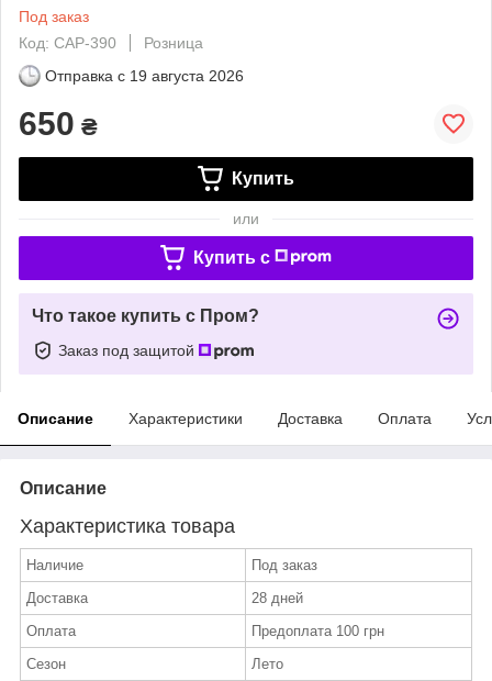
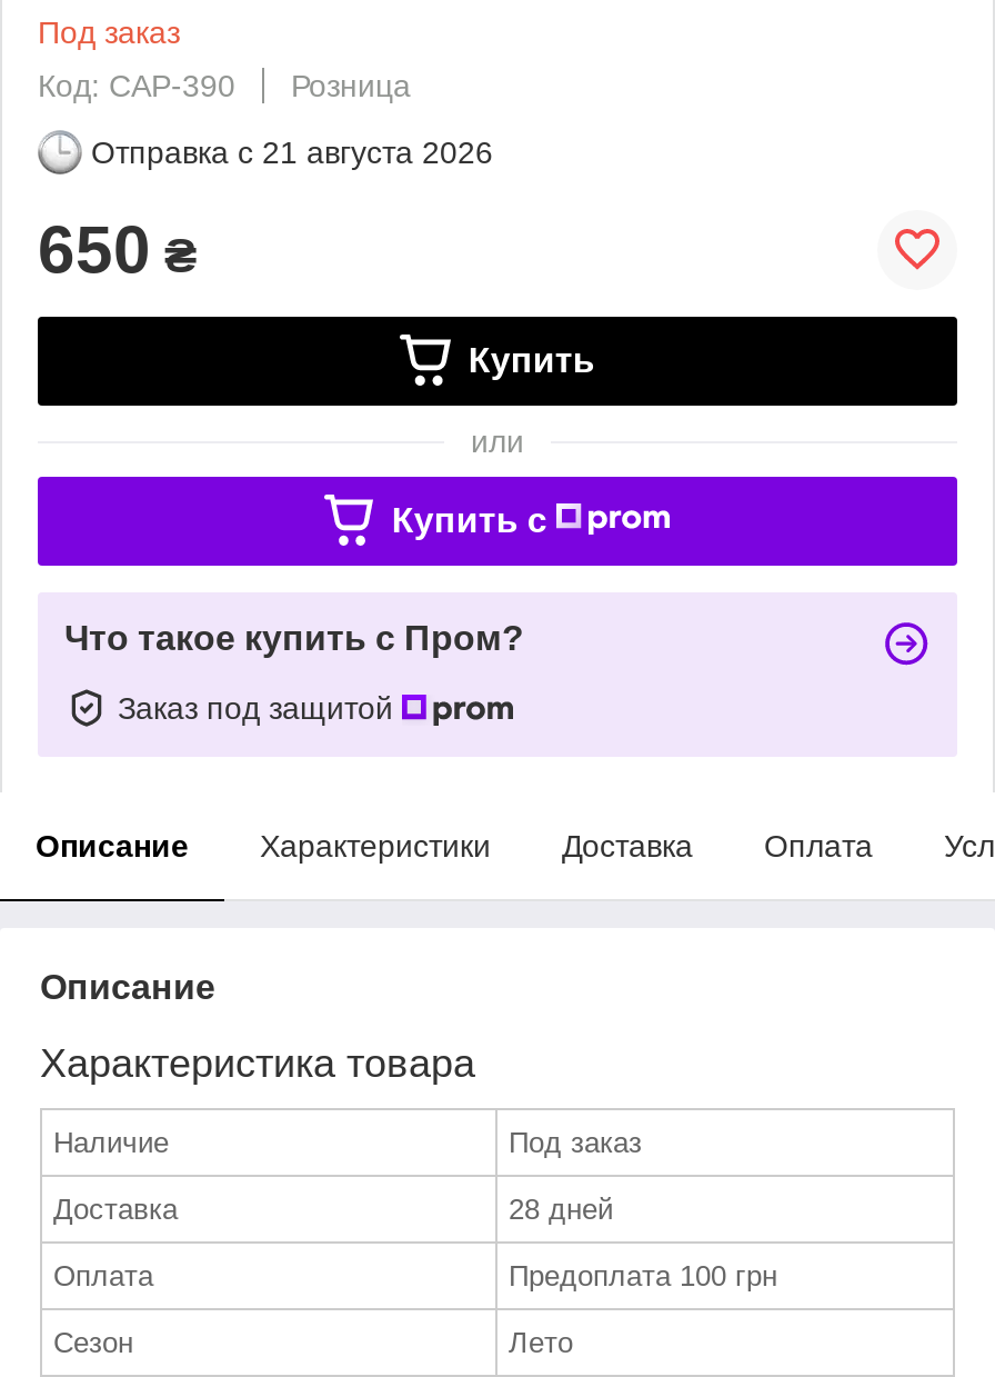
- Отправка с 19 августа 2026
+ Отправка с 21 августа 2026
